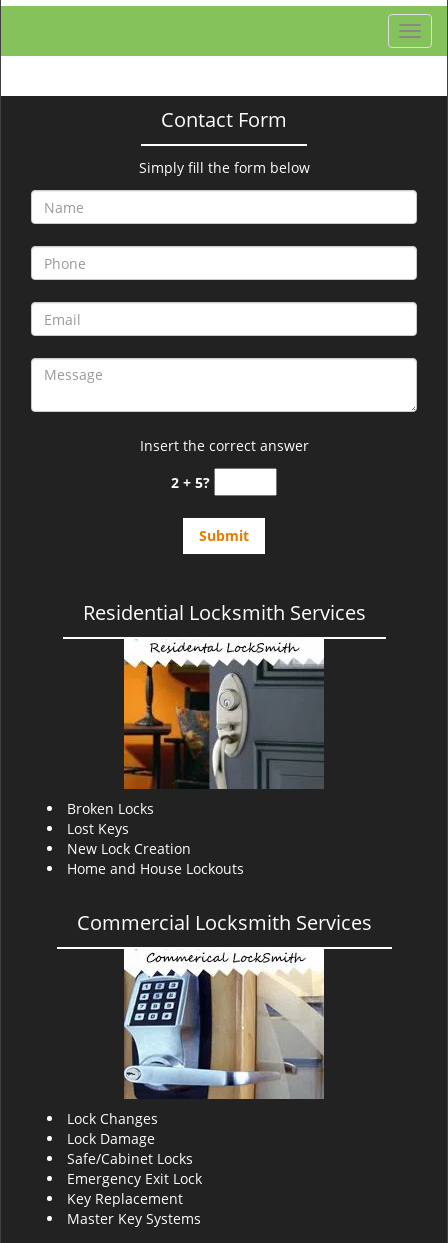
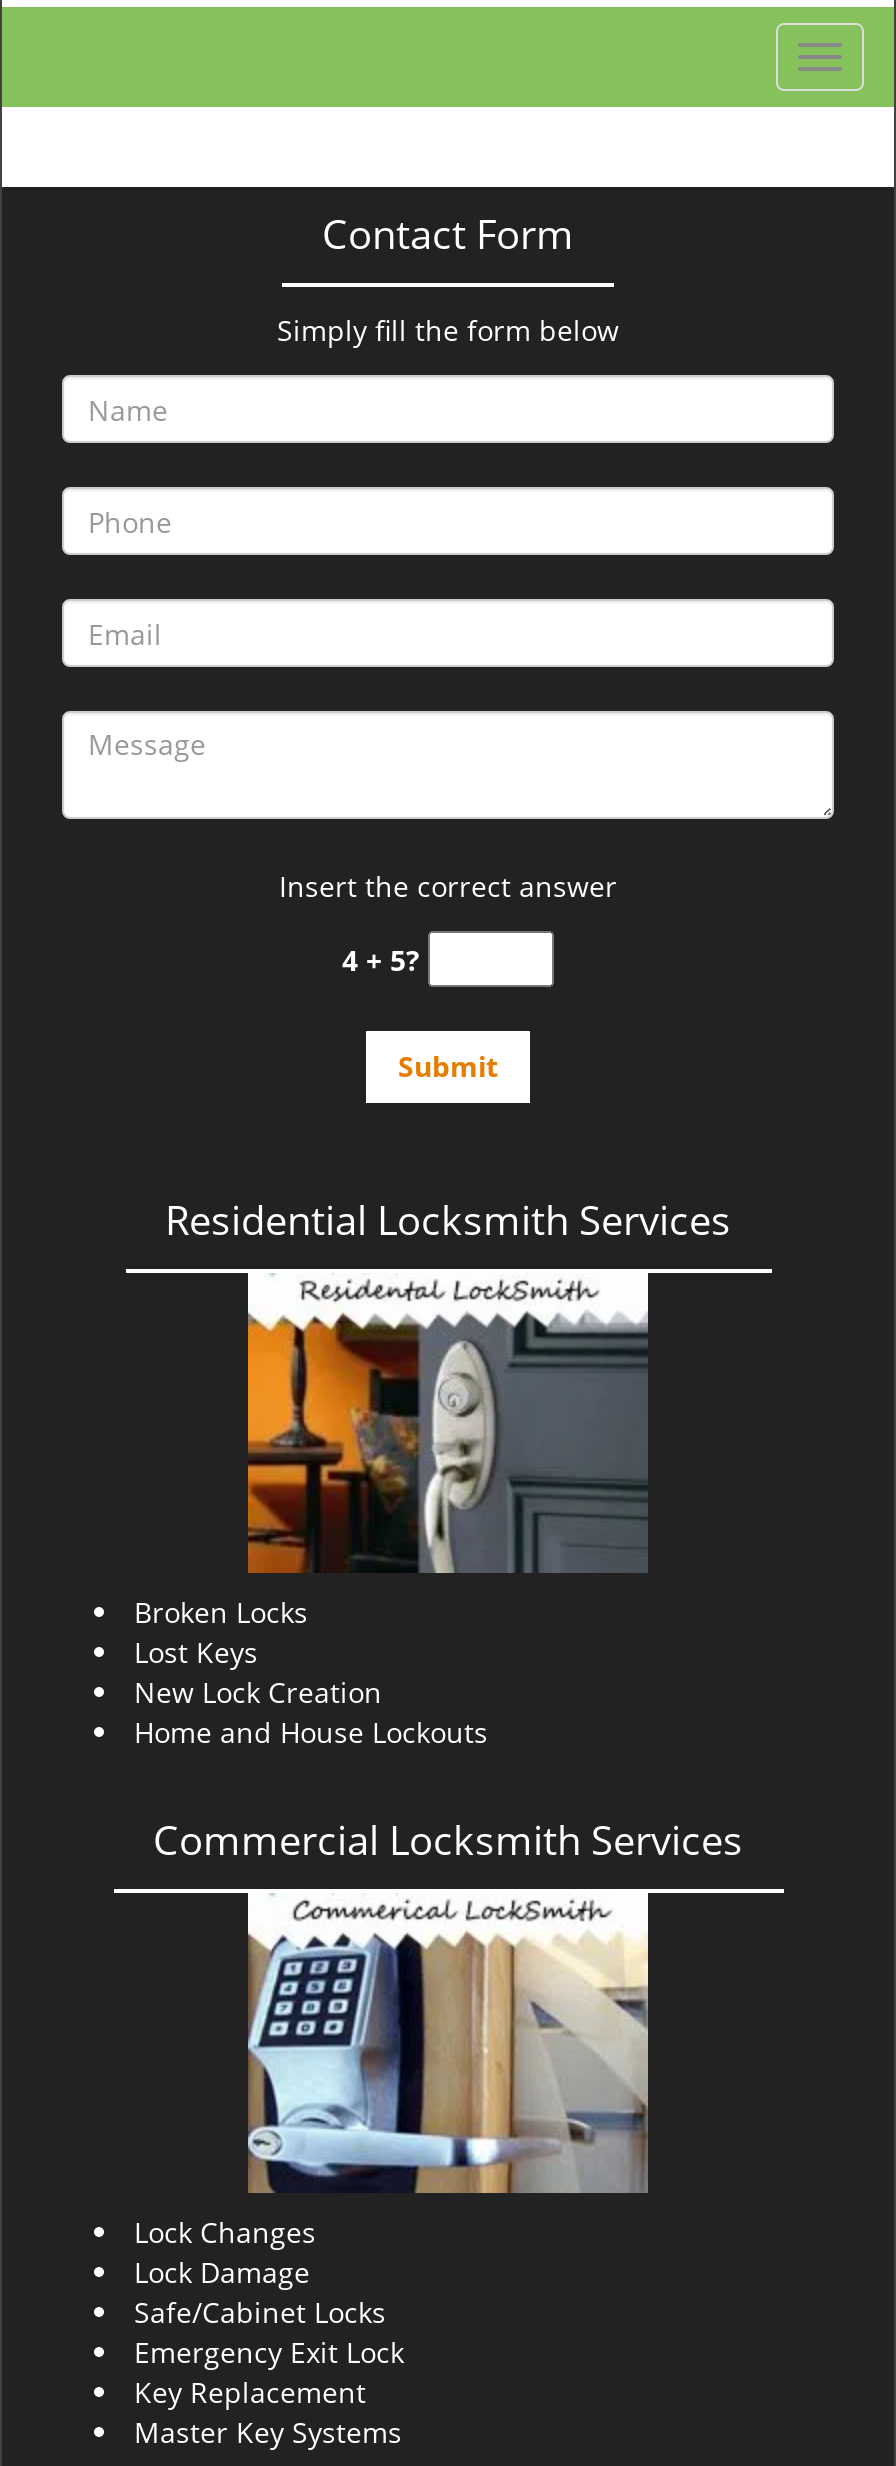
- 2 + 5?
+ 4 + 5?
